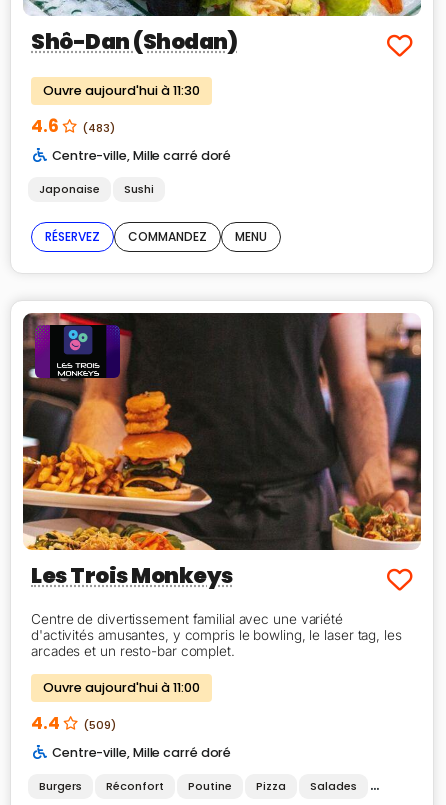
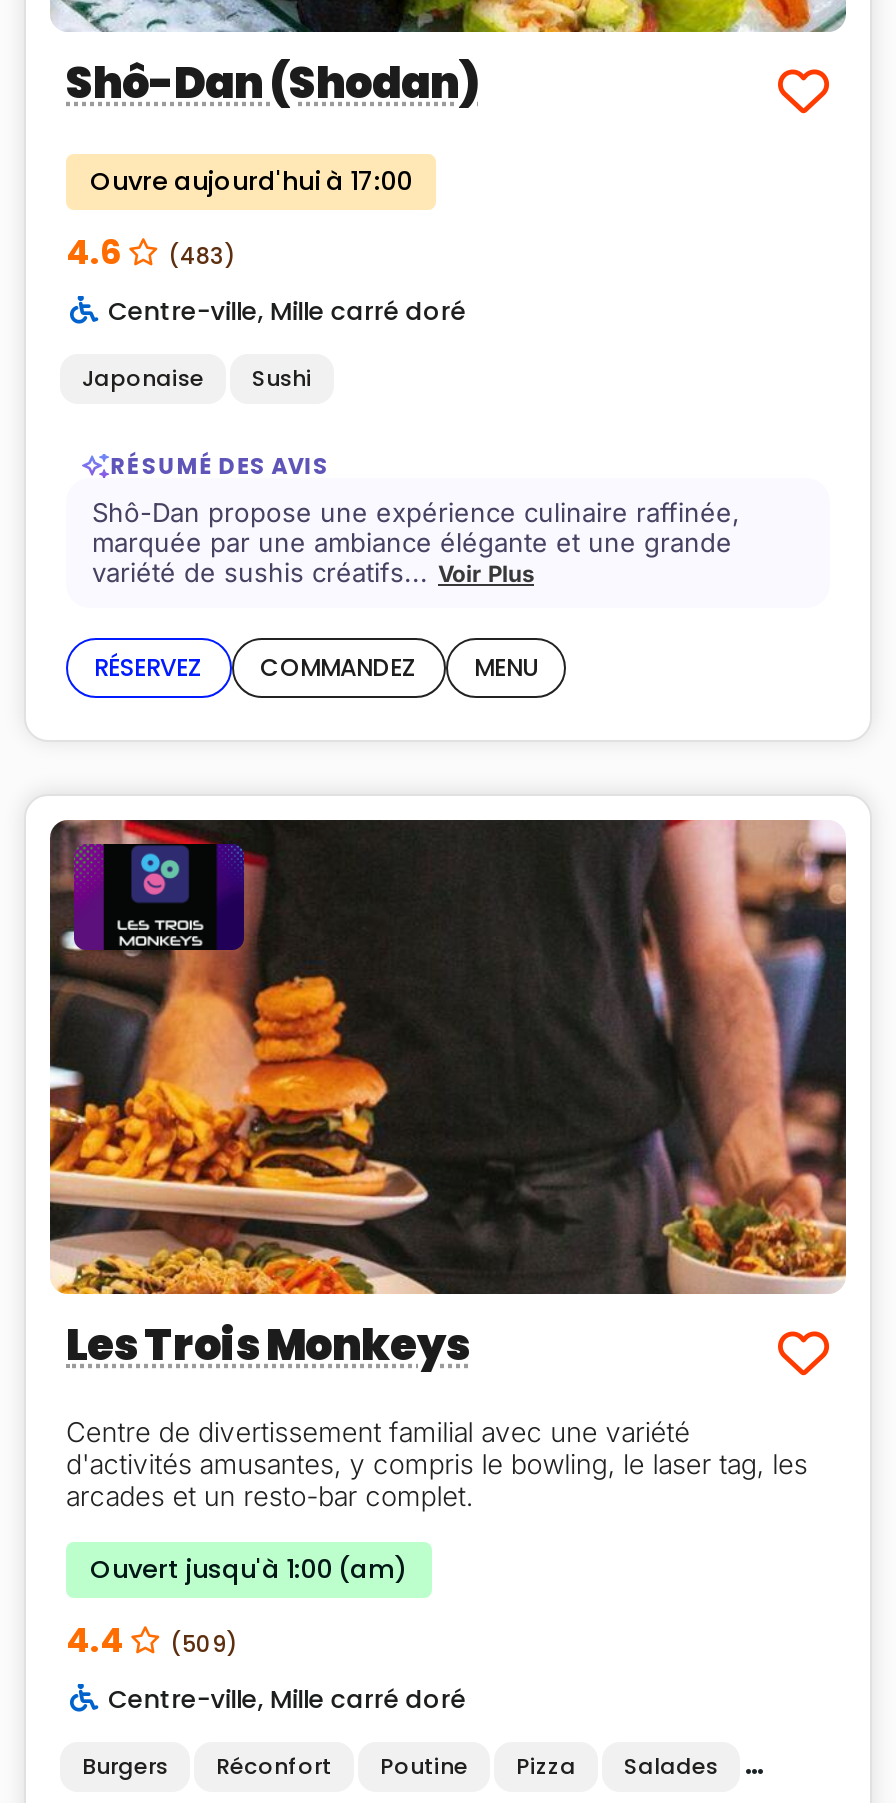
- Ouvre aujourd'hui à 11:30
+ Ouvre aujourd'hui à 17:00

+ RÉSUMÉ DES AVIS
+ Shô-Dan propose une expérience culinaire raffinée,
+ marquée par une ambiance élégante et une grande
+ variété de sushis créatifs... Voir Plus

- Ouvre aujourd'hui à 11:00
+ Ouvert jusqu'à 1:00 (am)
